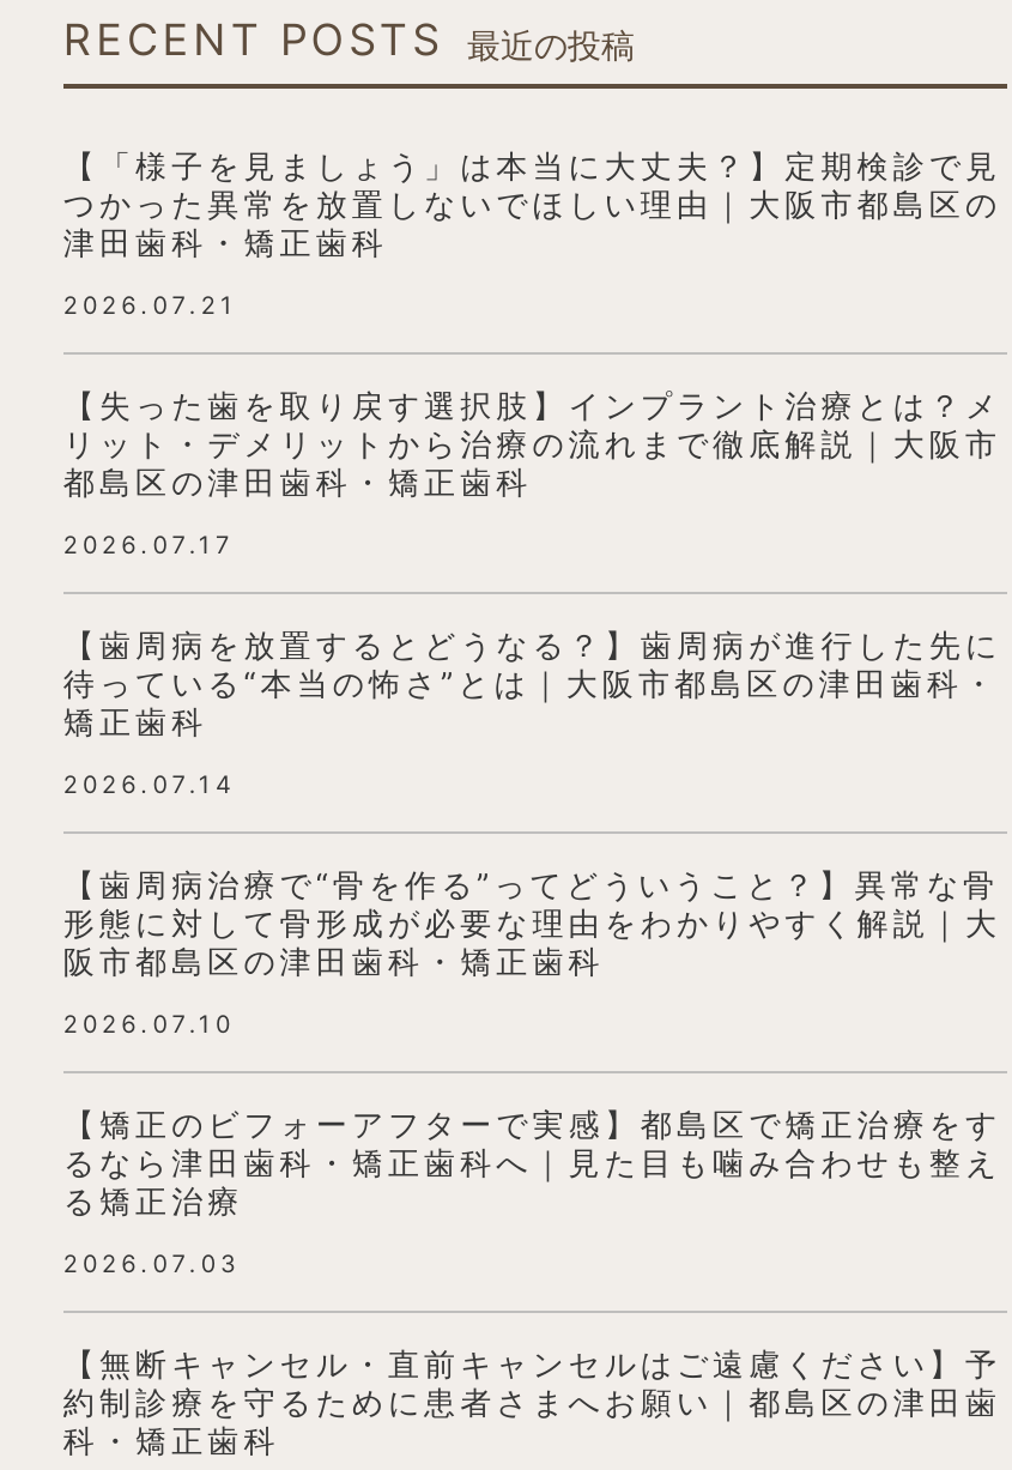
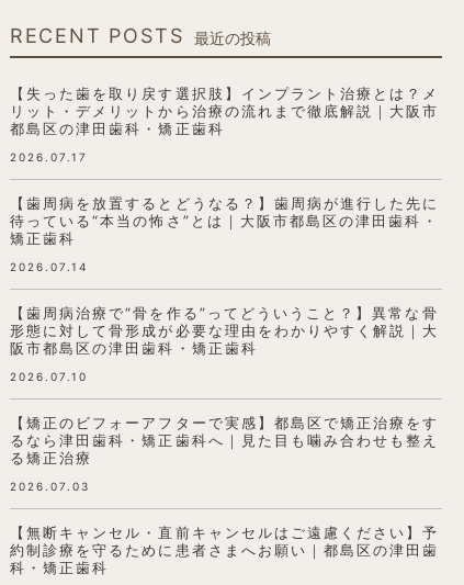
- 【「様子を見ましょう」は本当に大丈夫？】定期検診で見
- つかった異常を放置しないでほしい理由｜大阪市都島区の
- 津田歯科・矯正歯科
- 2026.07.21
